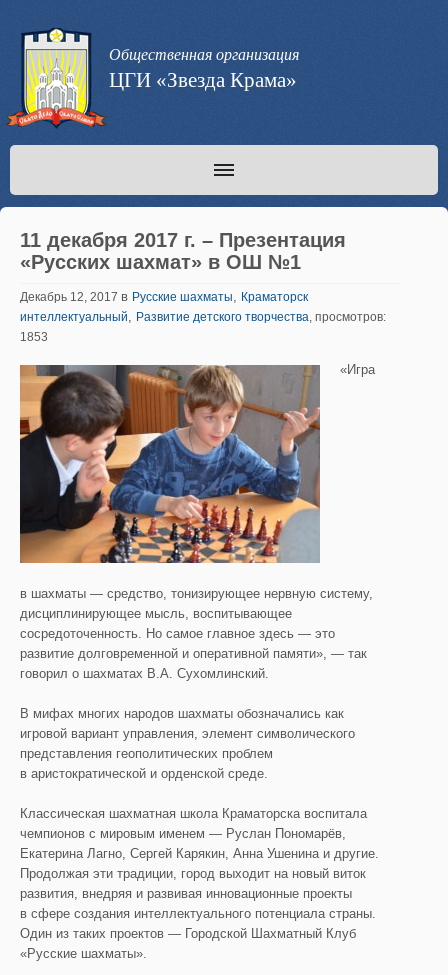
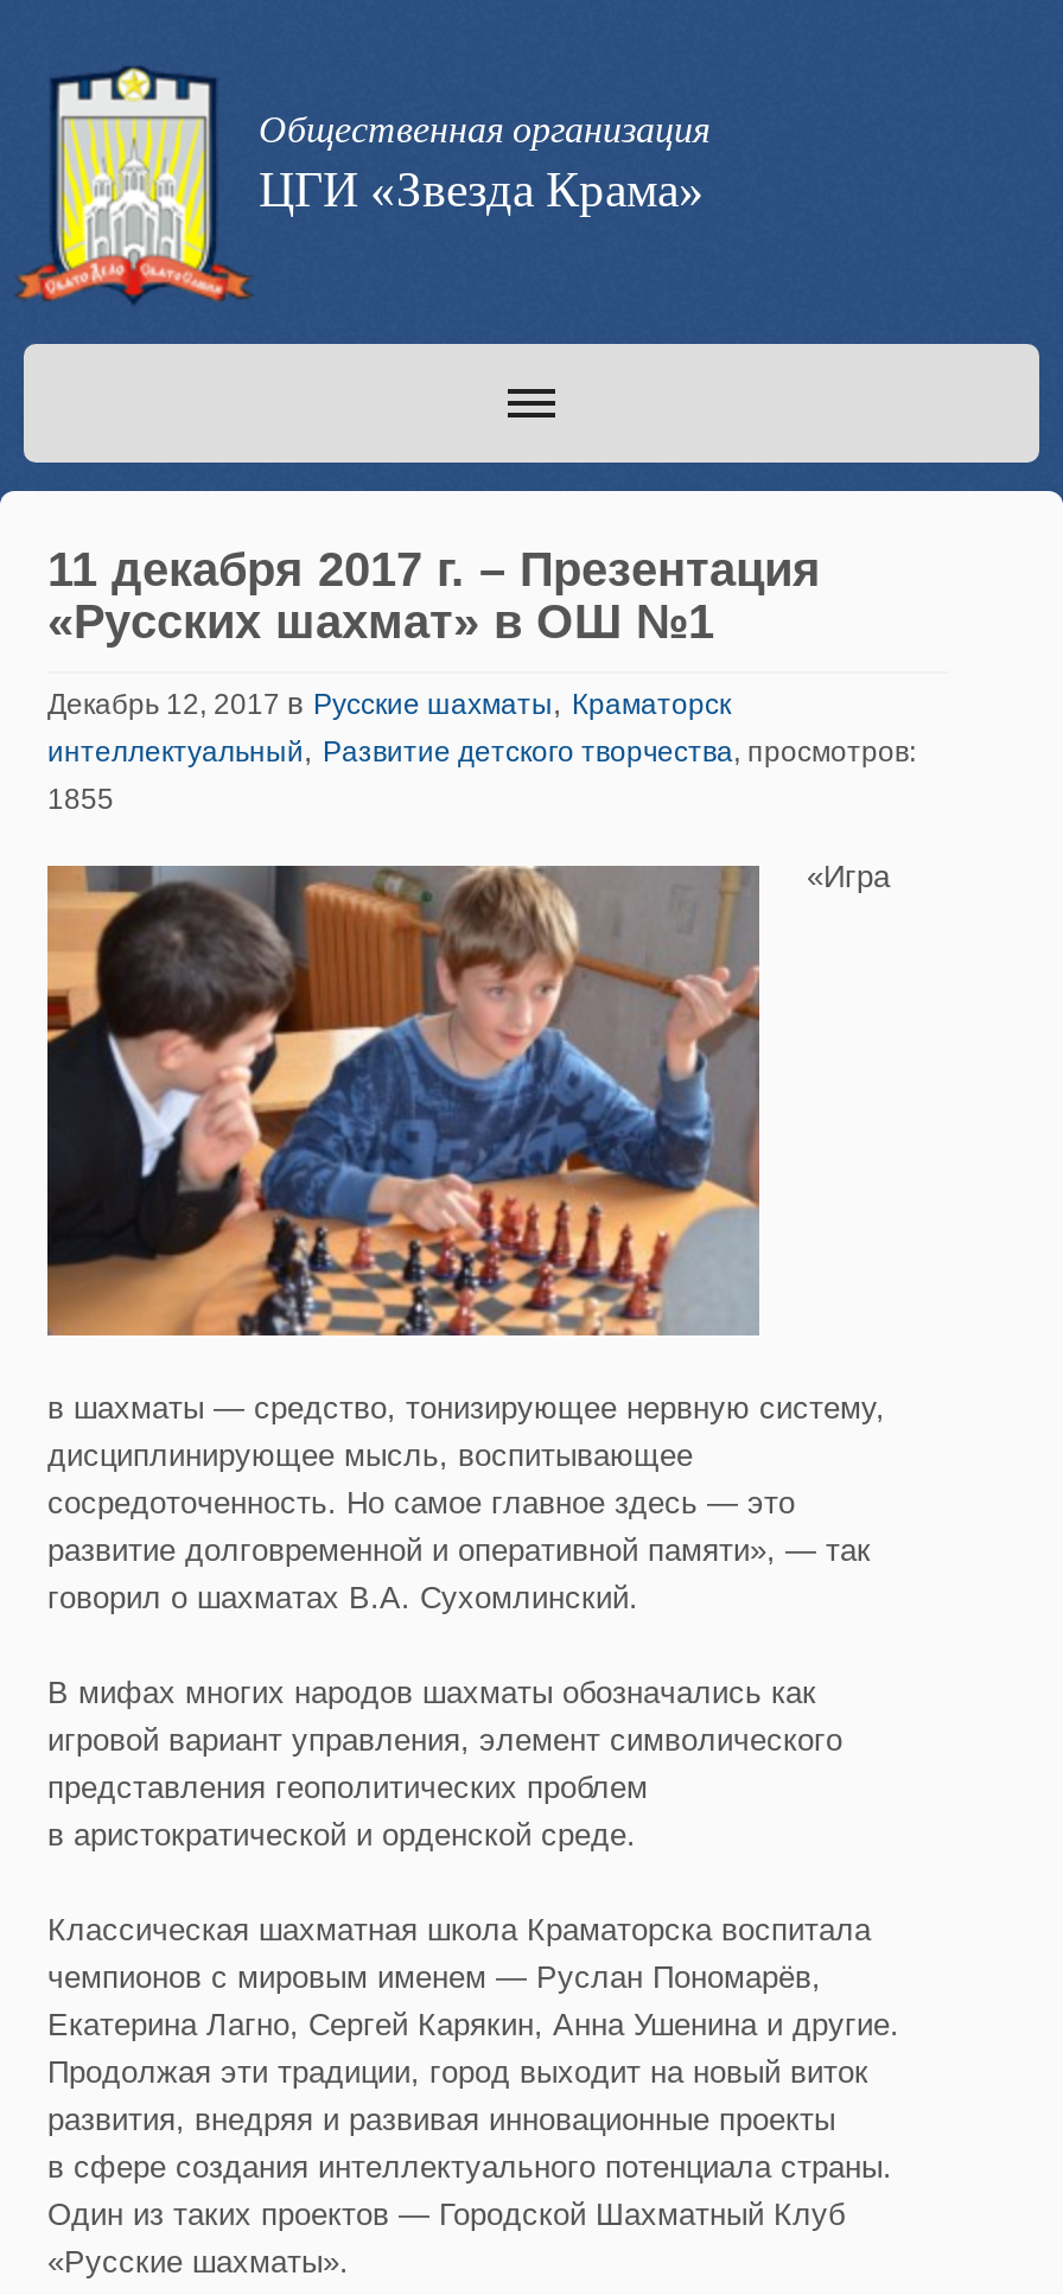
- 1853
+ 1855
